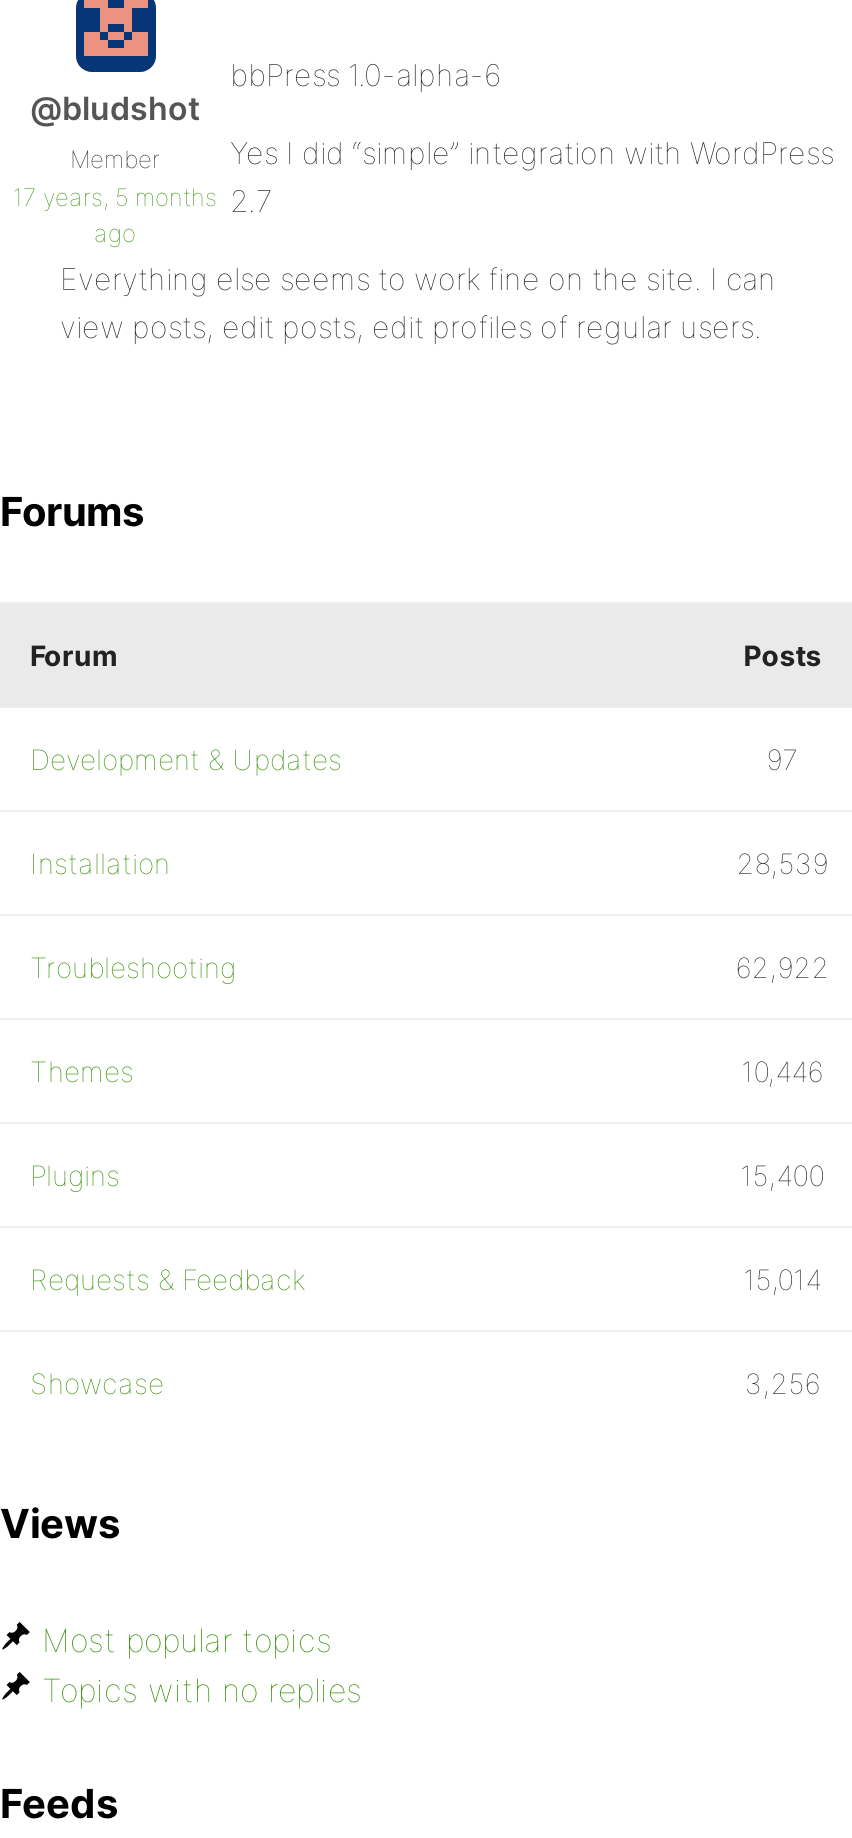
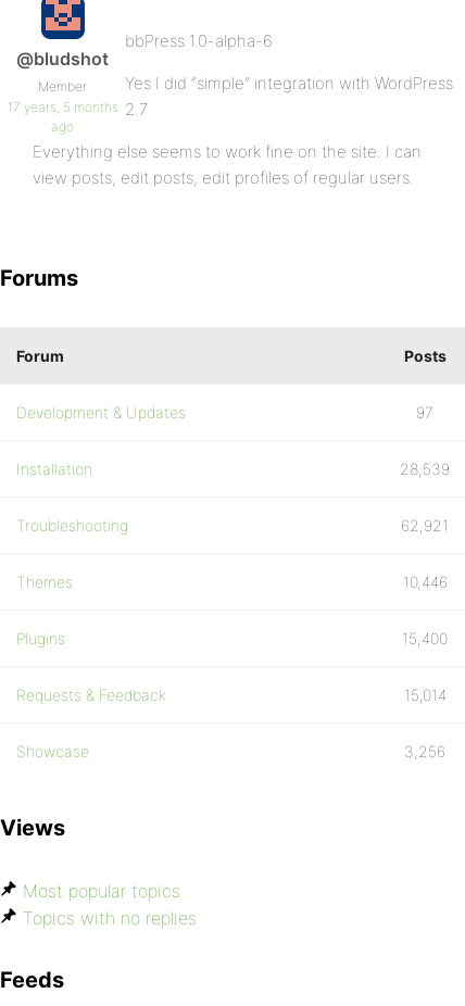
- 62,922
+ 62,921
